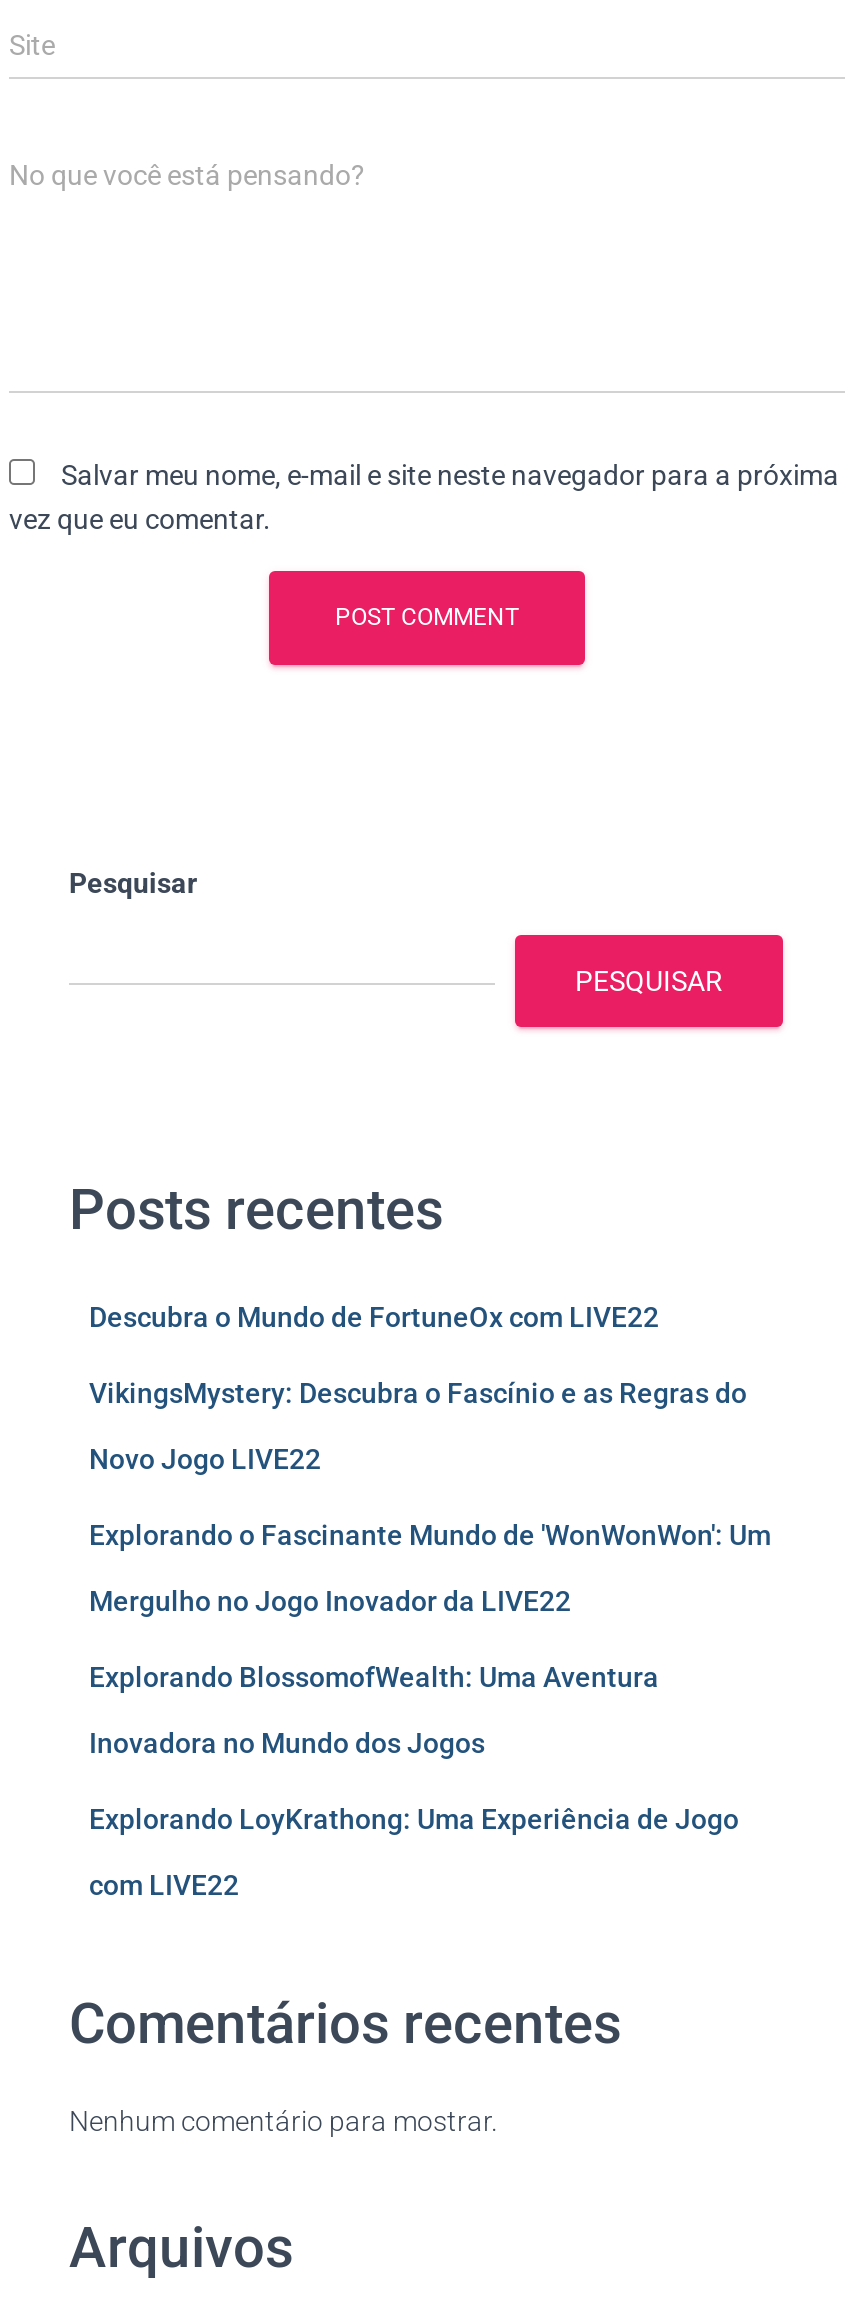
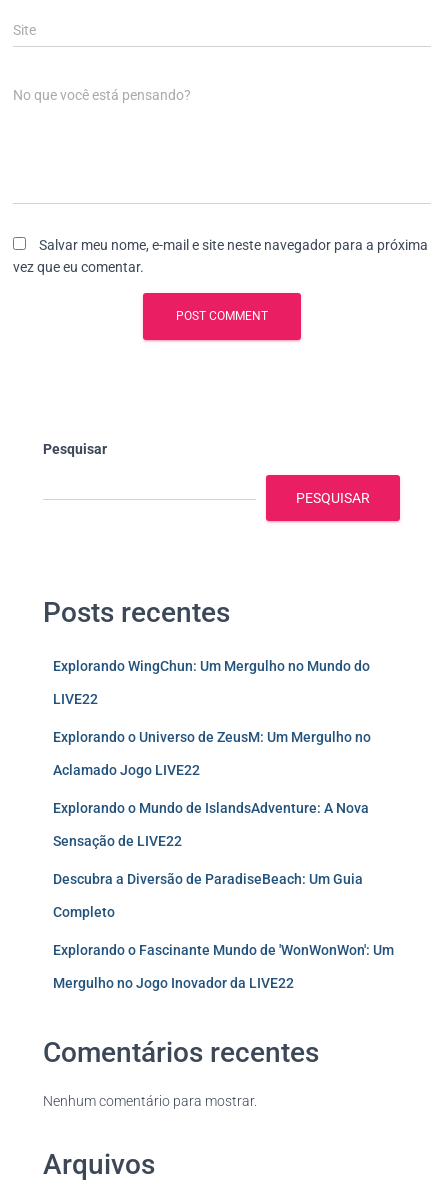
- Descubra o Mundo de FortuneOx com LIVE22
- VikingsMystery: Descubra o Fascínio e as Regras do
- Novo Jogo LIVE22
+ Explorando WingChun: Um Mergulho no Mundo do
+ LIVE22
+ Explorando o Universo de ZeusM: Um Mergulho no
+ Aclamado Jogo LIVE22
+ Explorando o Mundo de IslandsAdventure: A Nova
+ Sensação de LIVE22
+ Descubra a Diversão de ParadiseBeach: Um Guia
+ Completo

moved down: Explorando o Fascinante Mundo de 'WonWonWon': Um | Mergulho no Jogo Inovador da LIVE22

- Explorando BlossomofWealth: Uma Aventura
- Inovadora no Mundo dos Jogos
- Explorando LoyKrathong: Uma Experiência de Jogo
- com LIVE22
